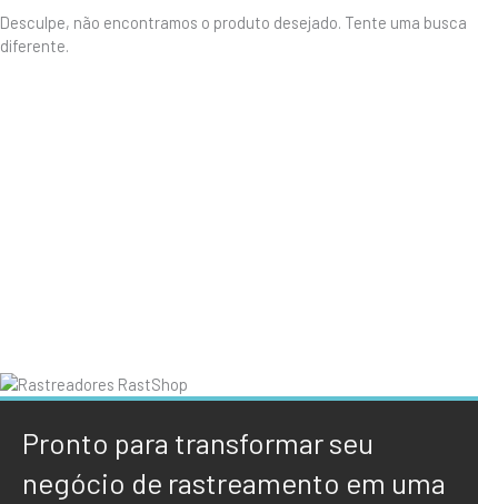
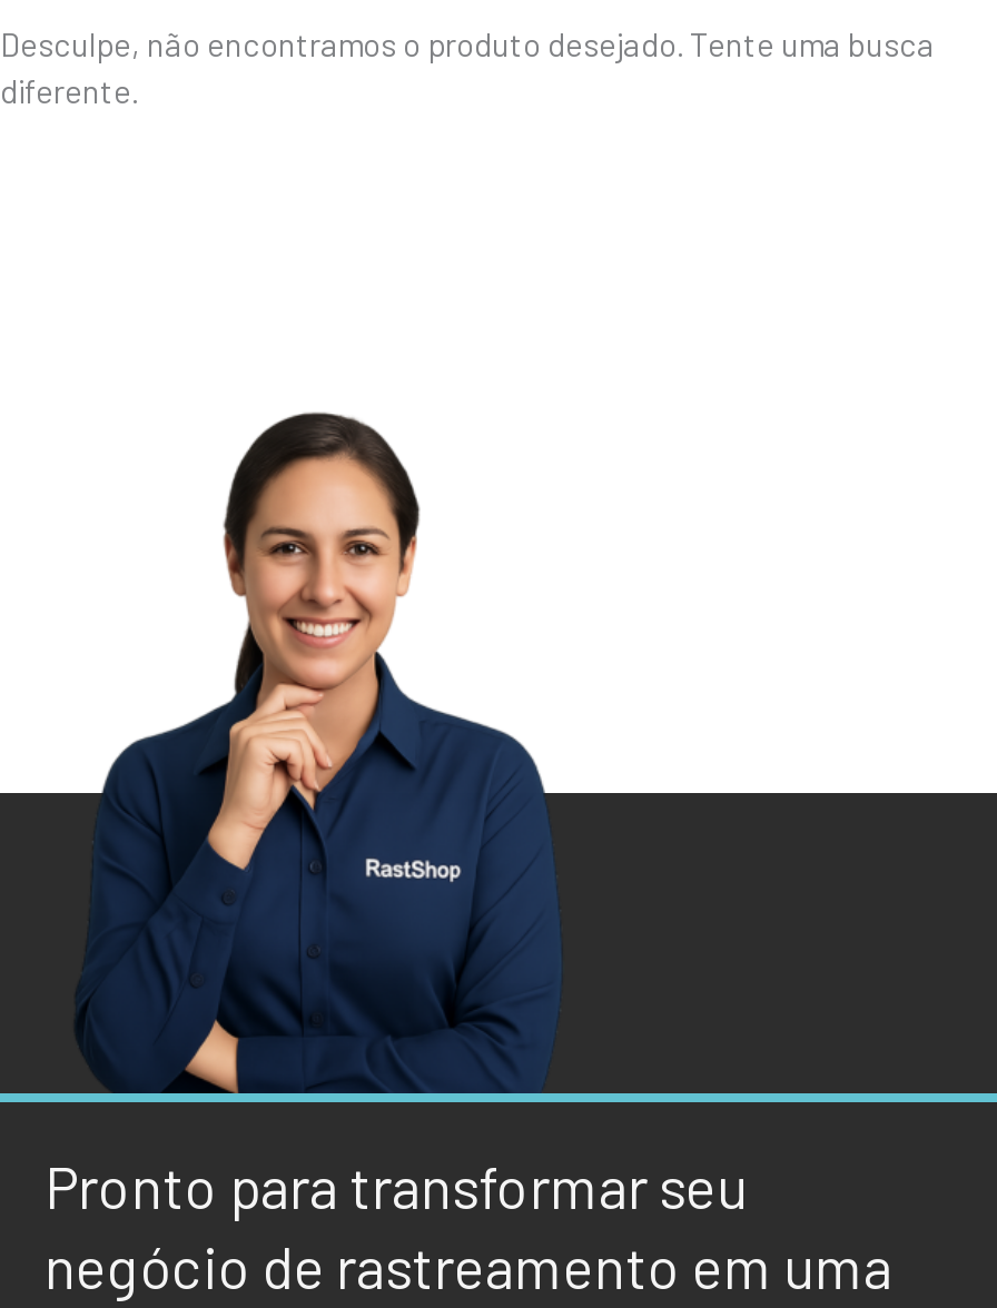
+ [image]
